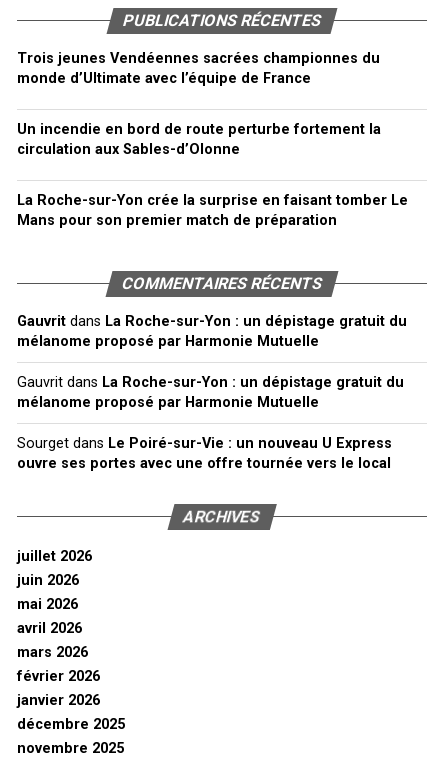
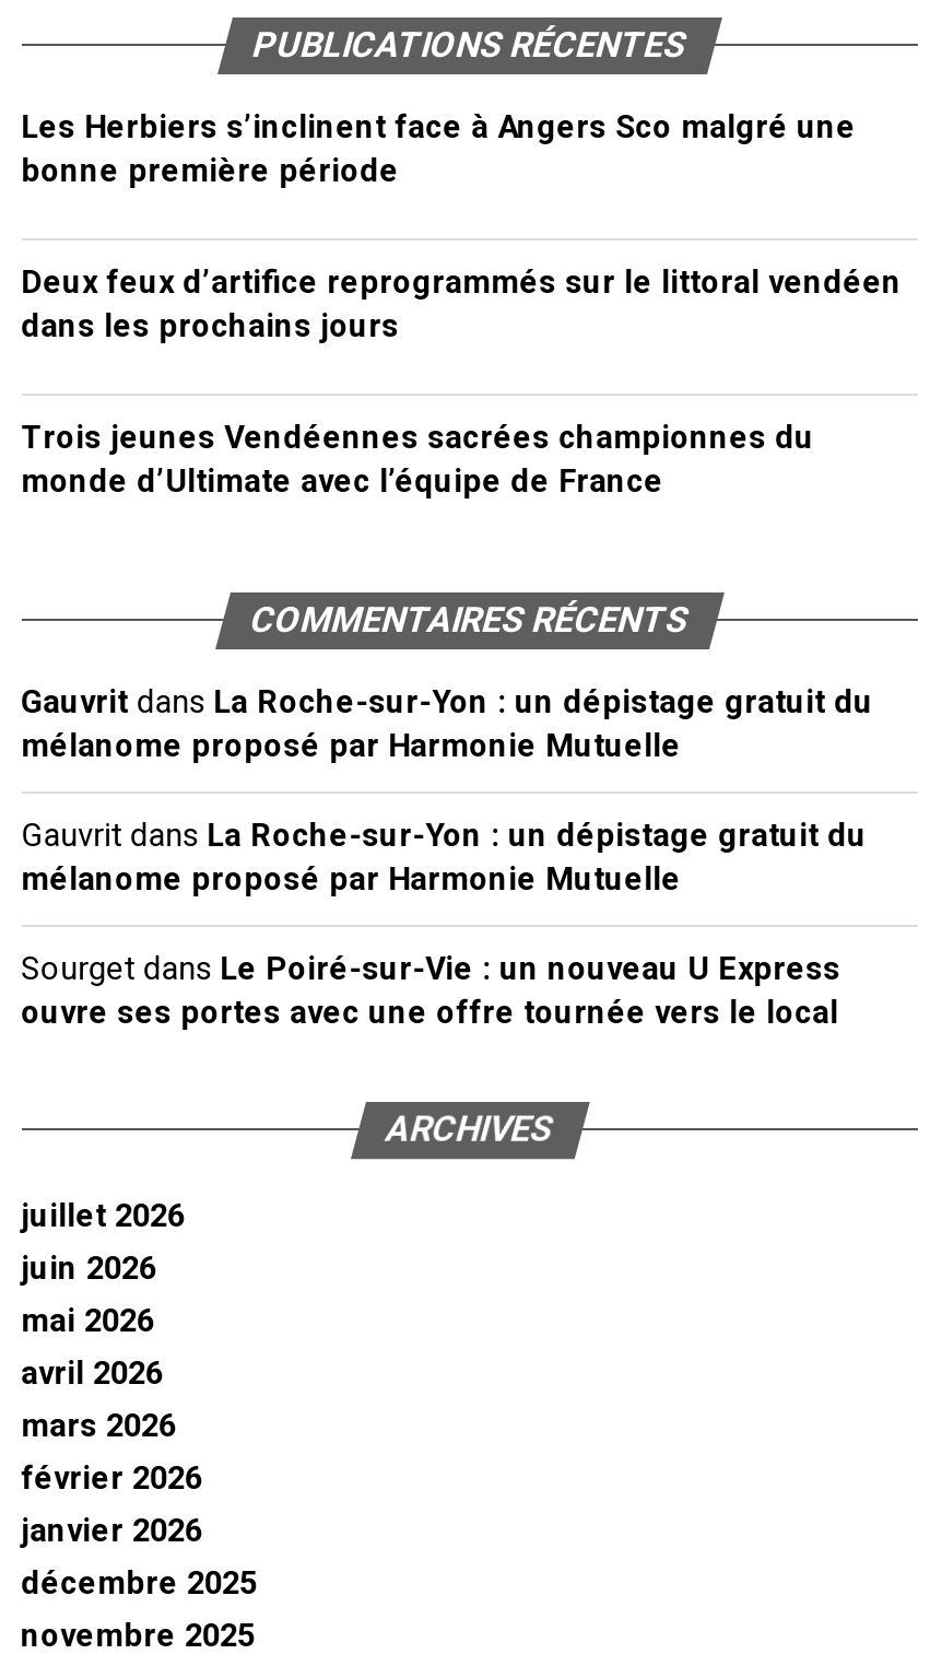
+ Les Herbiers s’inclinent face à Angers Sco malgré une
+ bonne première période
+ Deux feux d’artifice reprogrammés sur le littoral vendéen
+ dans les prochains jours

moved down: Trois jeunes Vendéennes sacrées championnes du | monde d’Ultimate avec l’équipe de France

- Un incendie en bord de route perturbe fortement la
- circulation aux Sables-d’Olonne
- La Roche-sur-Yon crée la surprise en faisant tomber Le
- Mans pour son premier match de préparation
